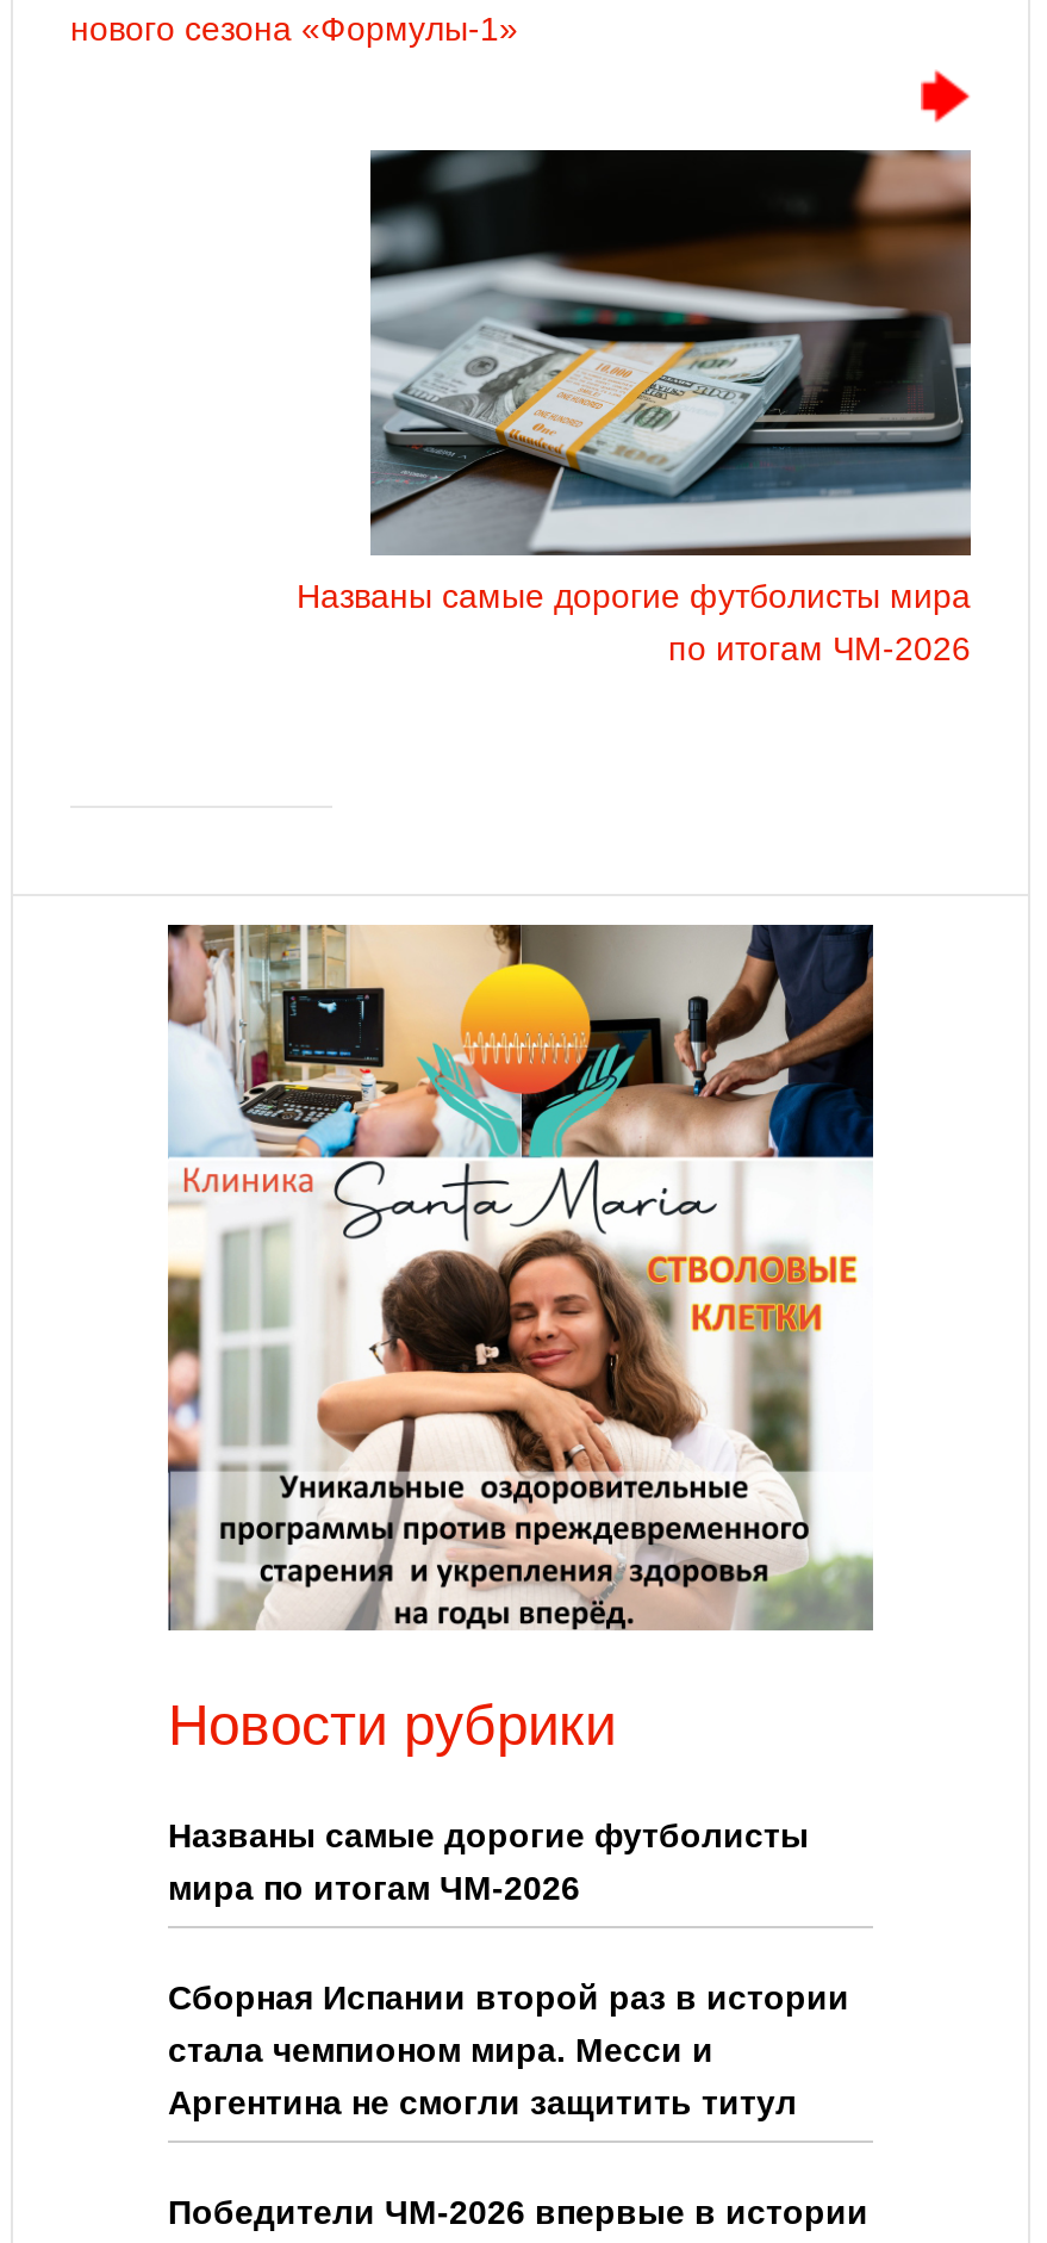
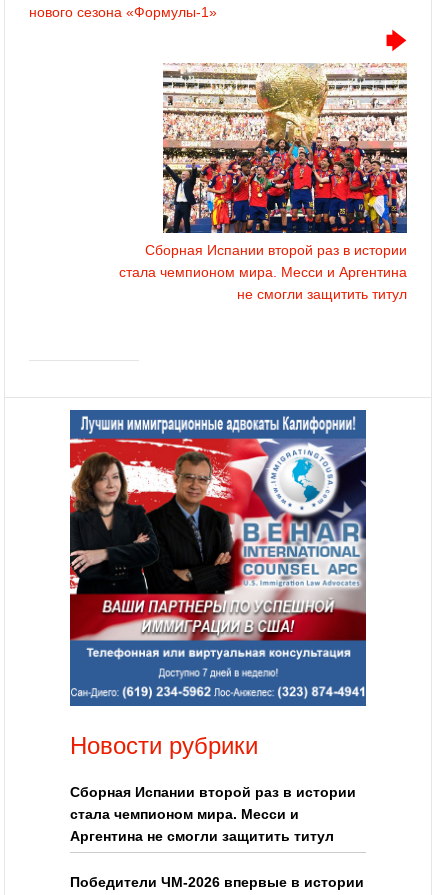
- [image]
- Названы самые дорогие футболисты мира
- по итогам ЧМ-2026
+ [image]
+ Сборная Испании второй раз в истории
+ стала чемпионом мира. Месси и Аргентина
+ не смогли защитить титул

- [image]
+ [image]

moved down: Новости рубрики

- Названы самые дорогие футболисты
- мира по итогам ЧМ-2026
